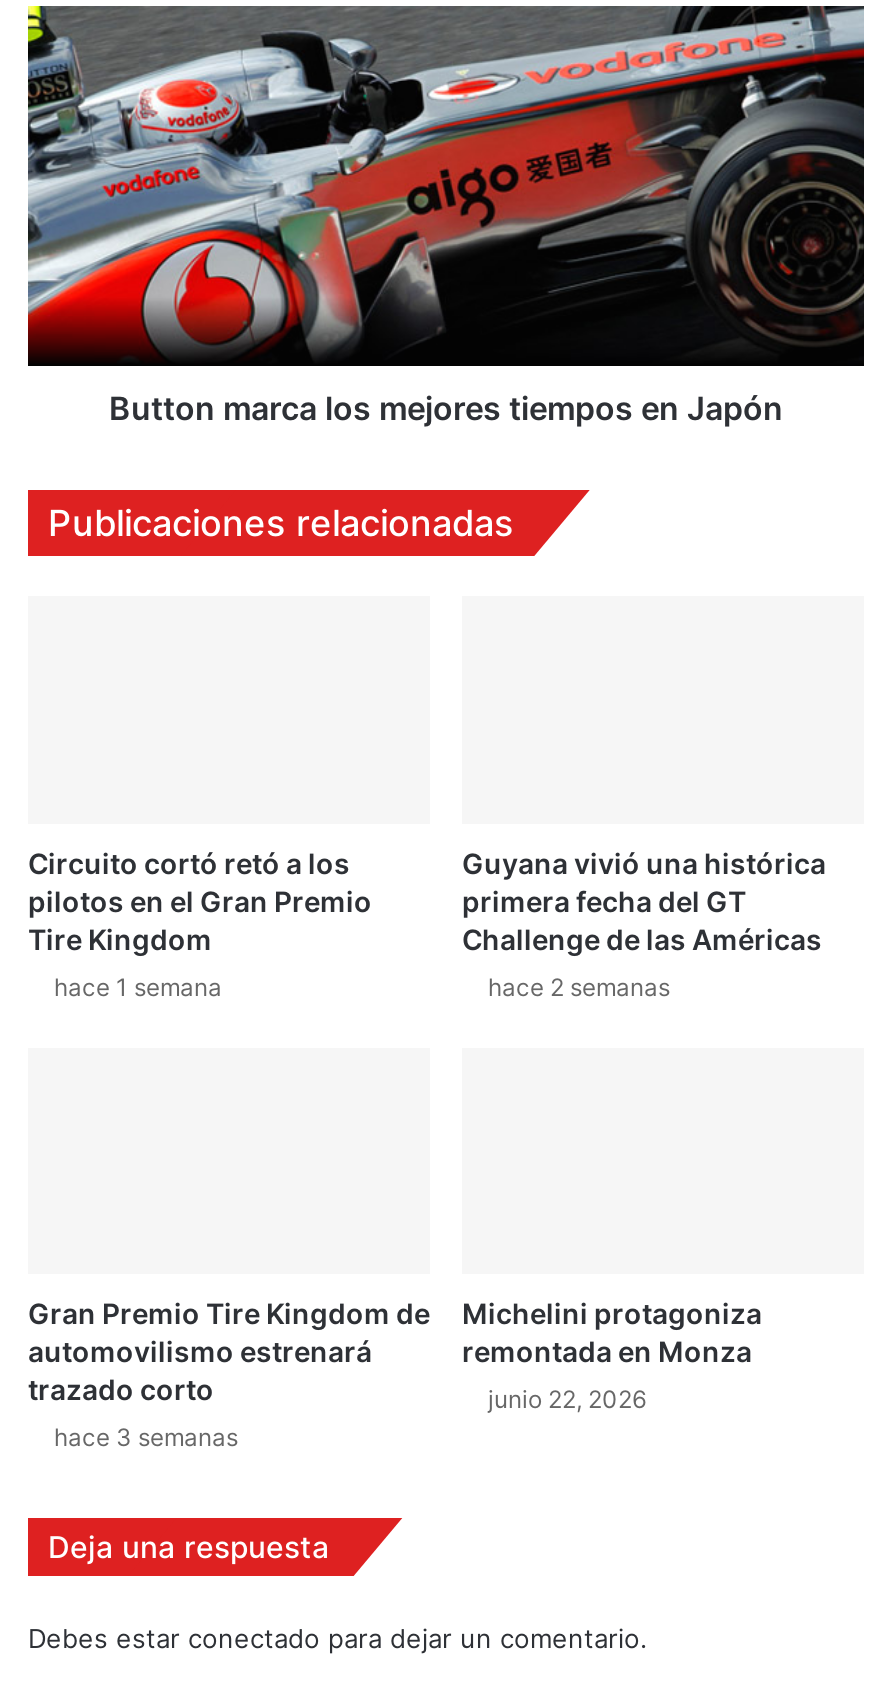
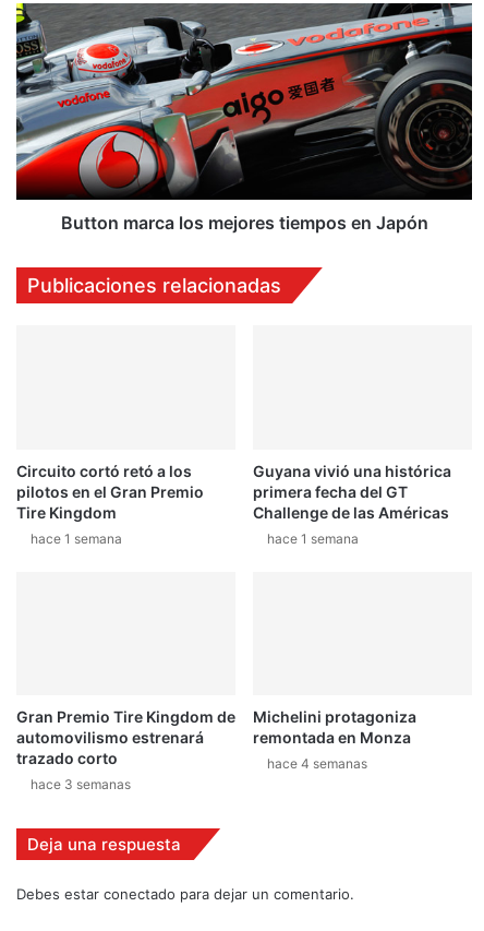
- hace 2 semanas
+ hace 1 semana

- junio 22, 2026
+ hace 4 semanas
